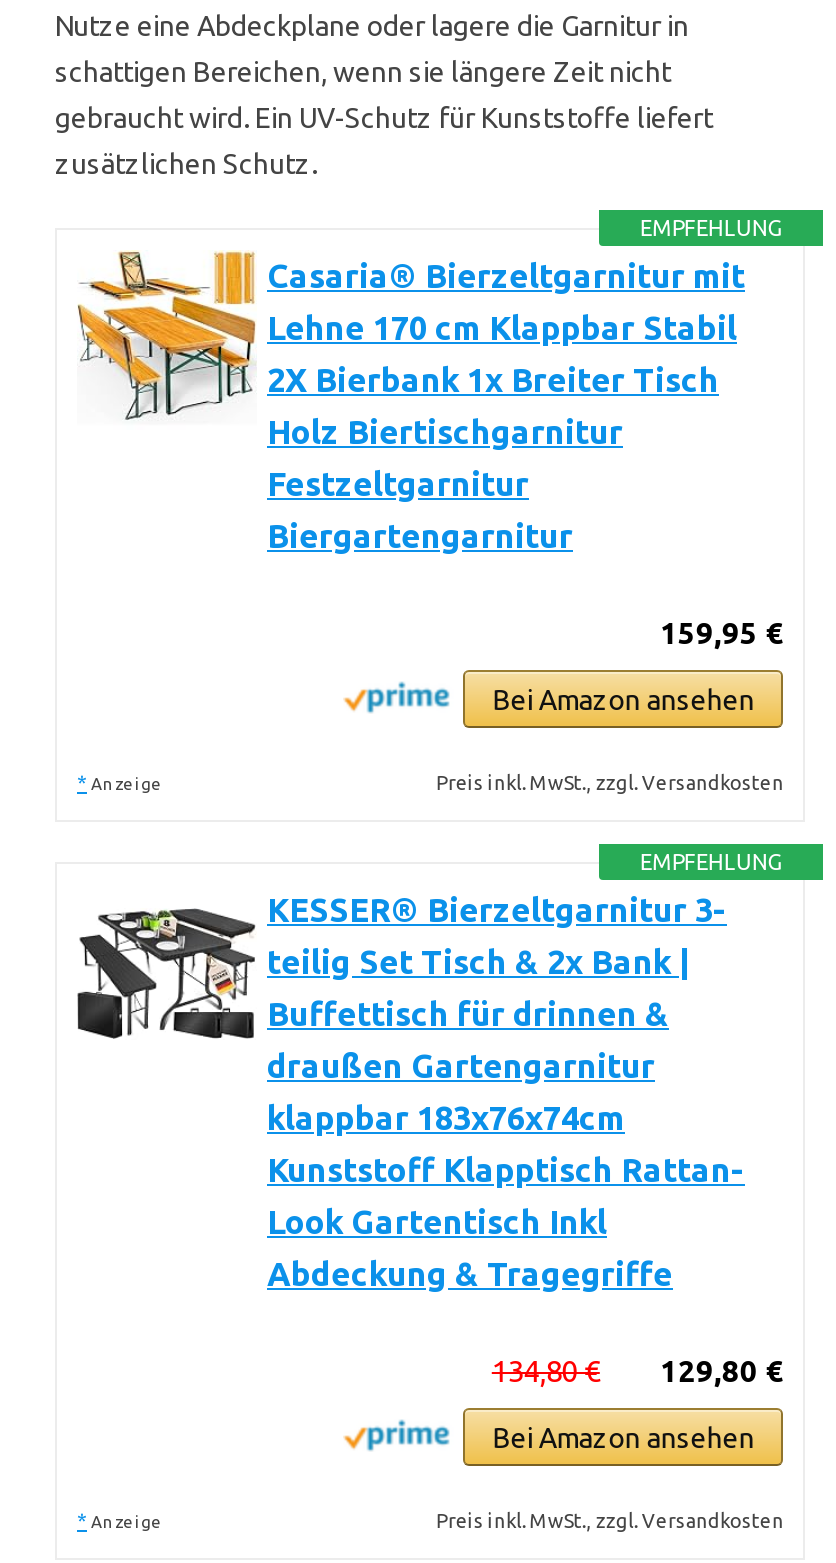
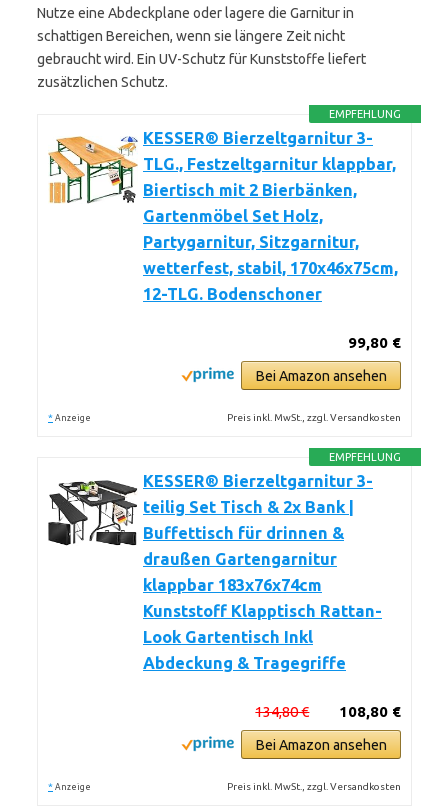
- [image]
- Casaria® Bierzeltgarnitur mit
- Lehne 170 cm Klappbar Stabil
- 2X Bierbank 1x Breiter Tisch
- Holz Biertischgarnitur
- Festzeltgarnitur
- Biergartengarnitur
+ [image]
+ KESSER® Bierzeltgarnitur 3-
+ TLG., Festzeltgarnitur klappbar,
+ Biertisch mit 2 Bierbänken,
+ Gartenmöbel Set Holz,
+ Partygarnitur, Sitzgarnitur,
+ wetterfest, stabil, 170x46x75cm,
+ 12-TLG. Bodenschoner

- 159,95 €
+ 99,80 €

- 134,80 € 129,80 €
+ 134,80 € 108,80 €
